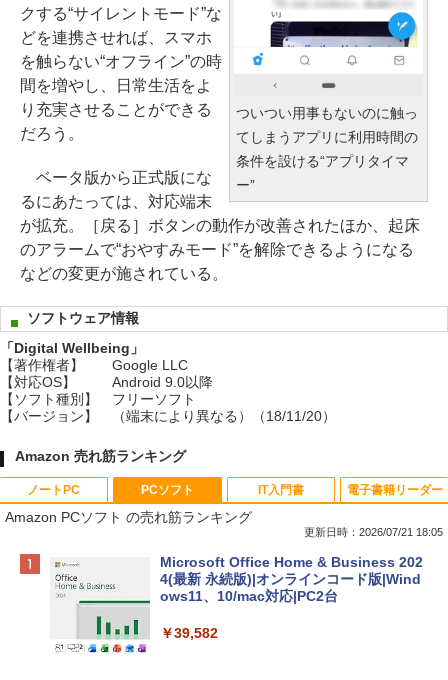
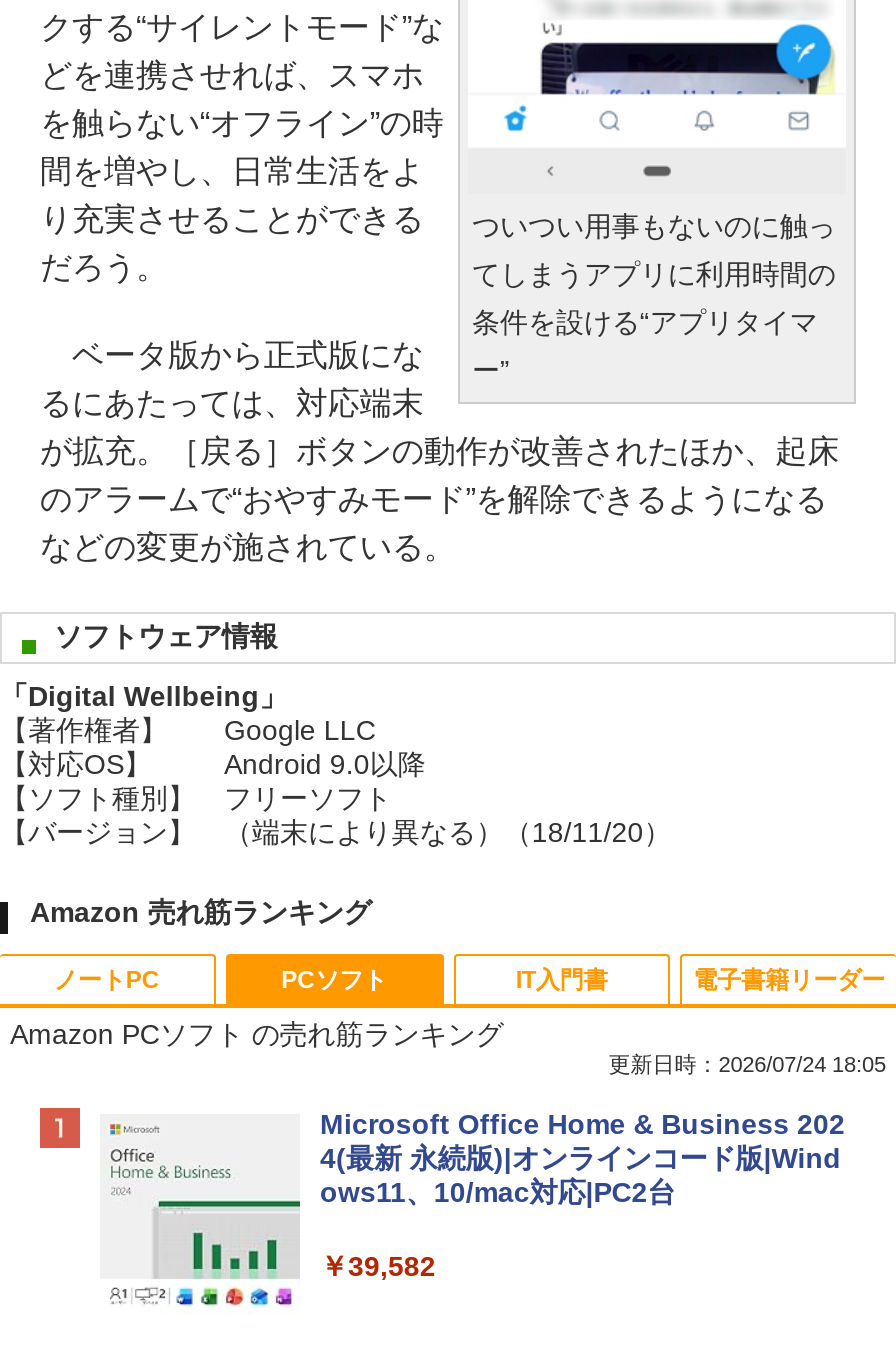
- 更新日時：2026/07/21 18:05
+ 更新日時：2026/07/24 18:05
